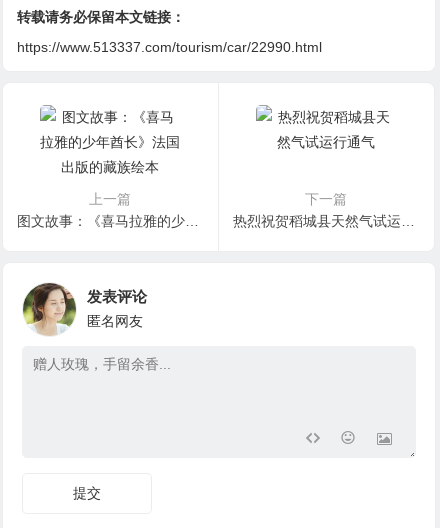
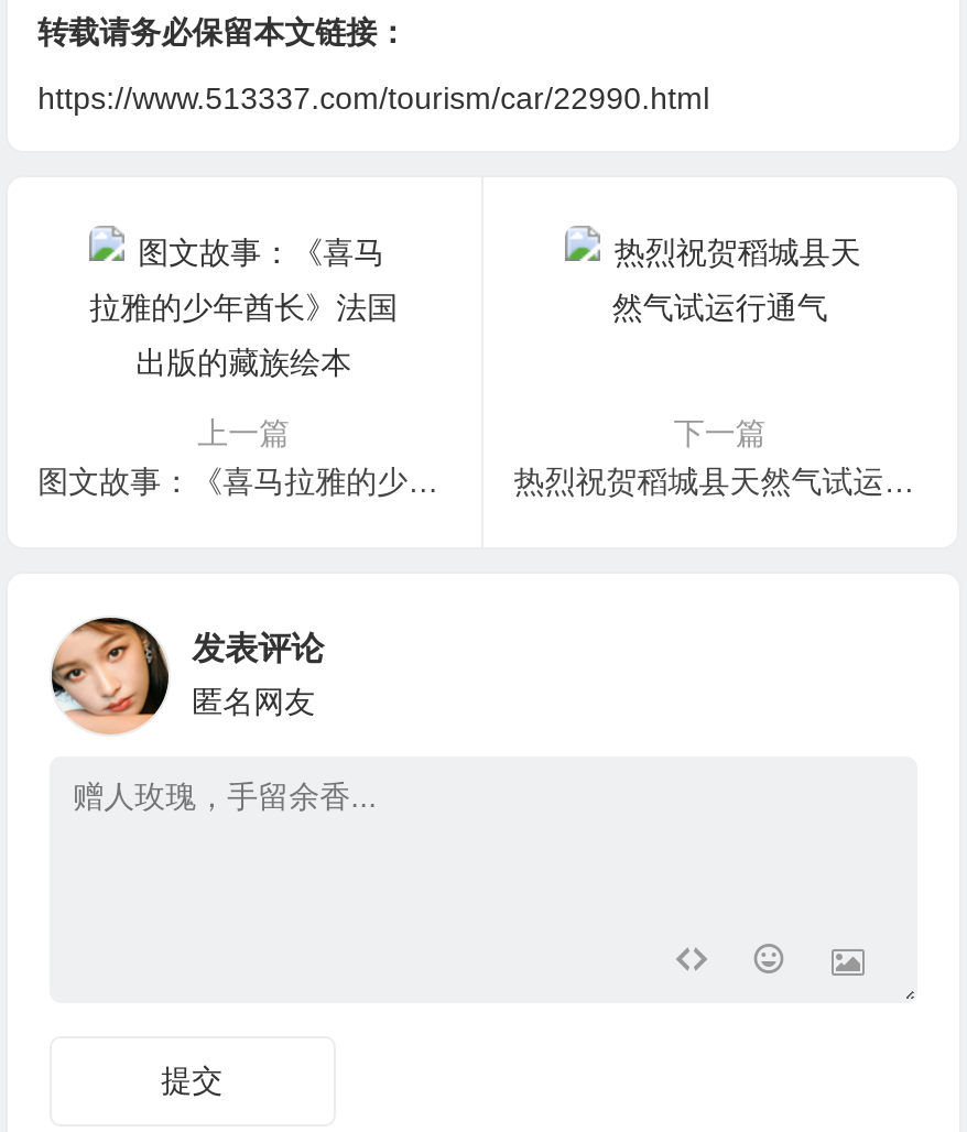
- [image]
+ [image]
